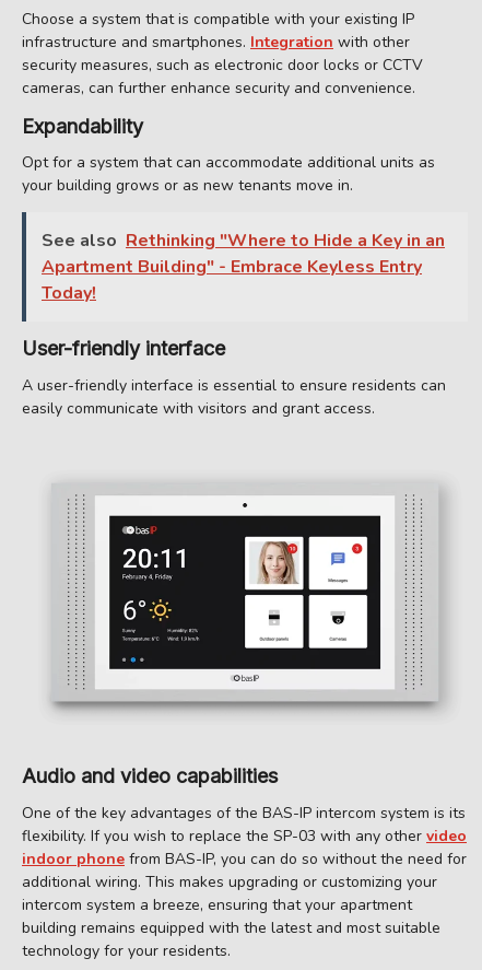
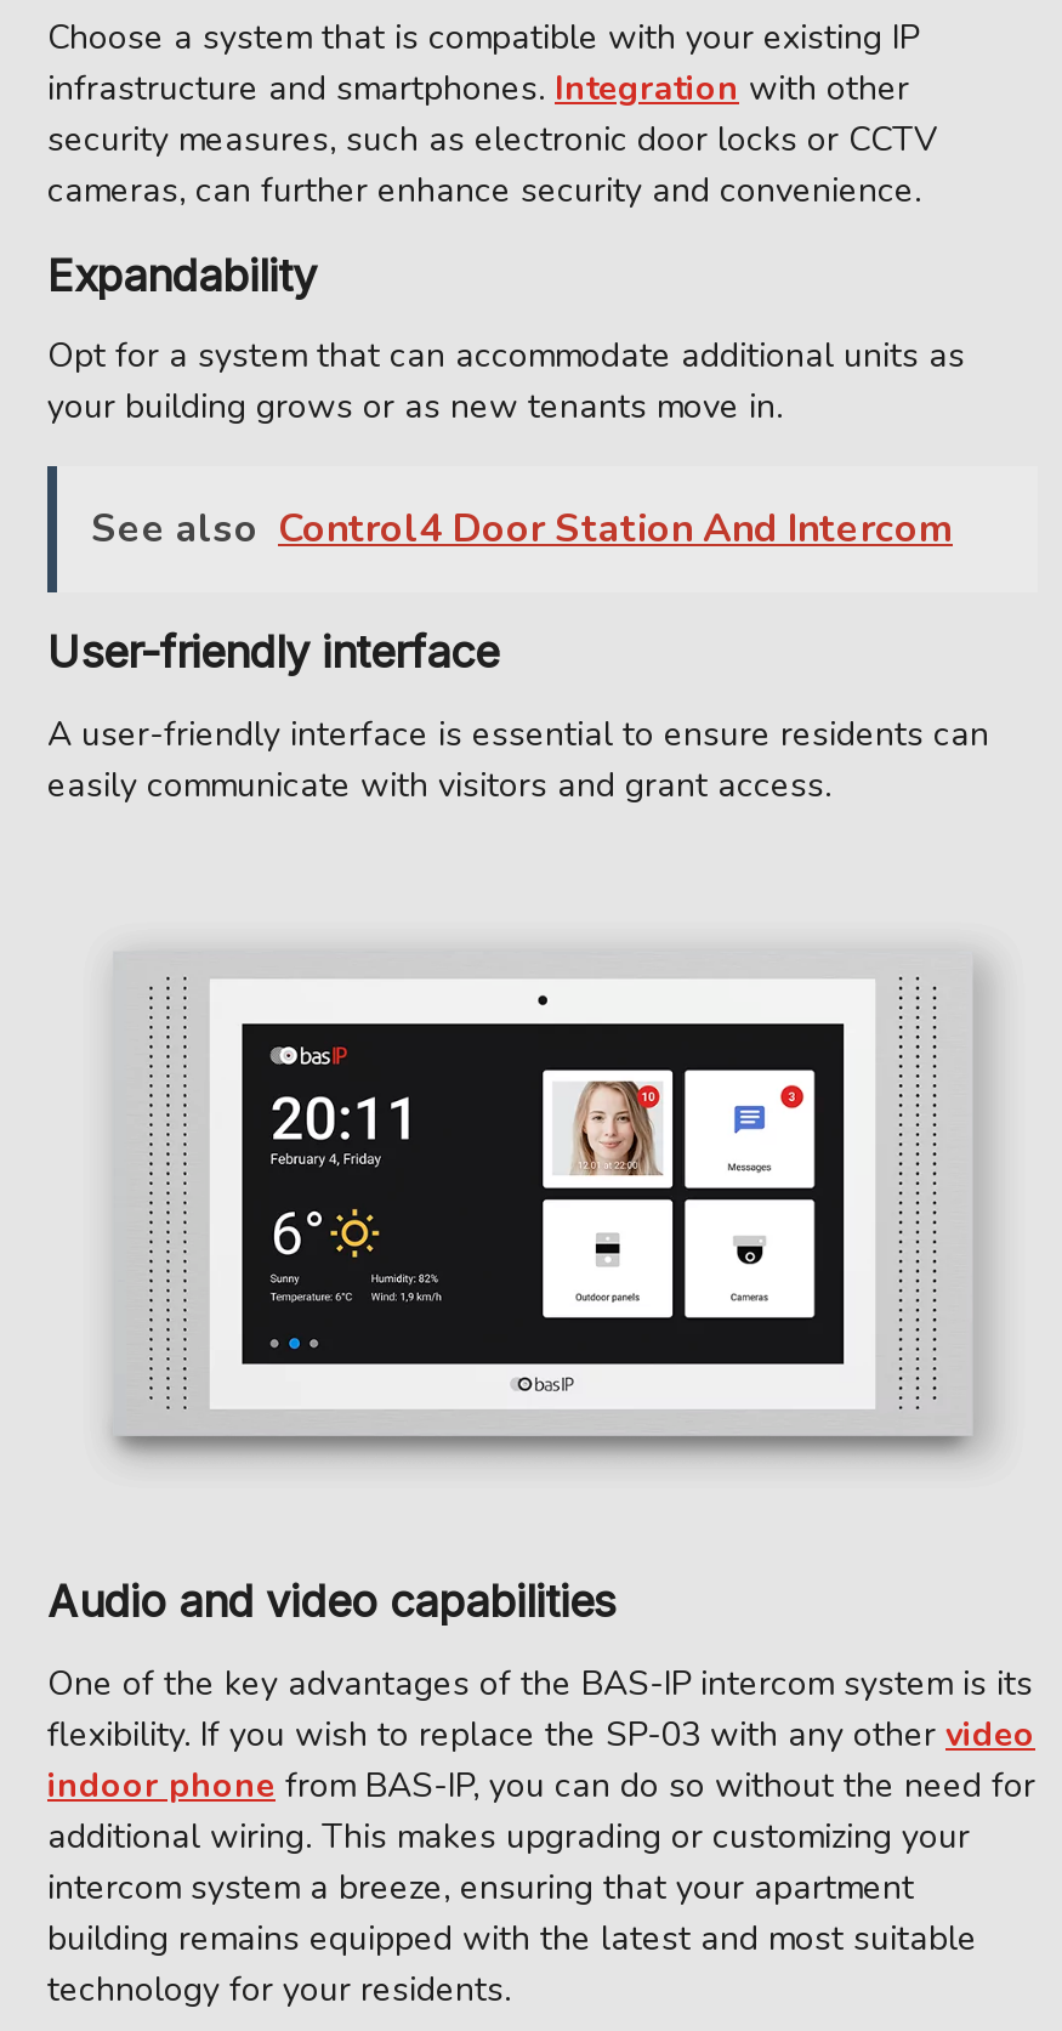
- See also Rethinking "Where to Hide a Key in an
- Apartment Building" - Embrace Keyless Entry
- Today!
+ See also Control4 Door Station And Intercom
